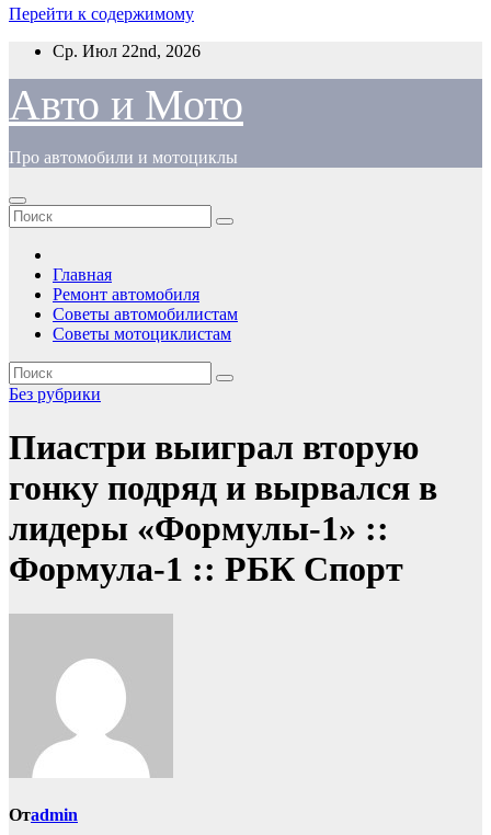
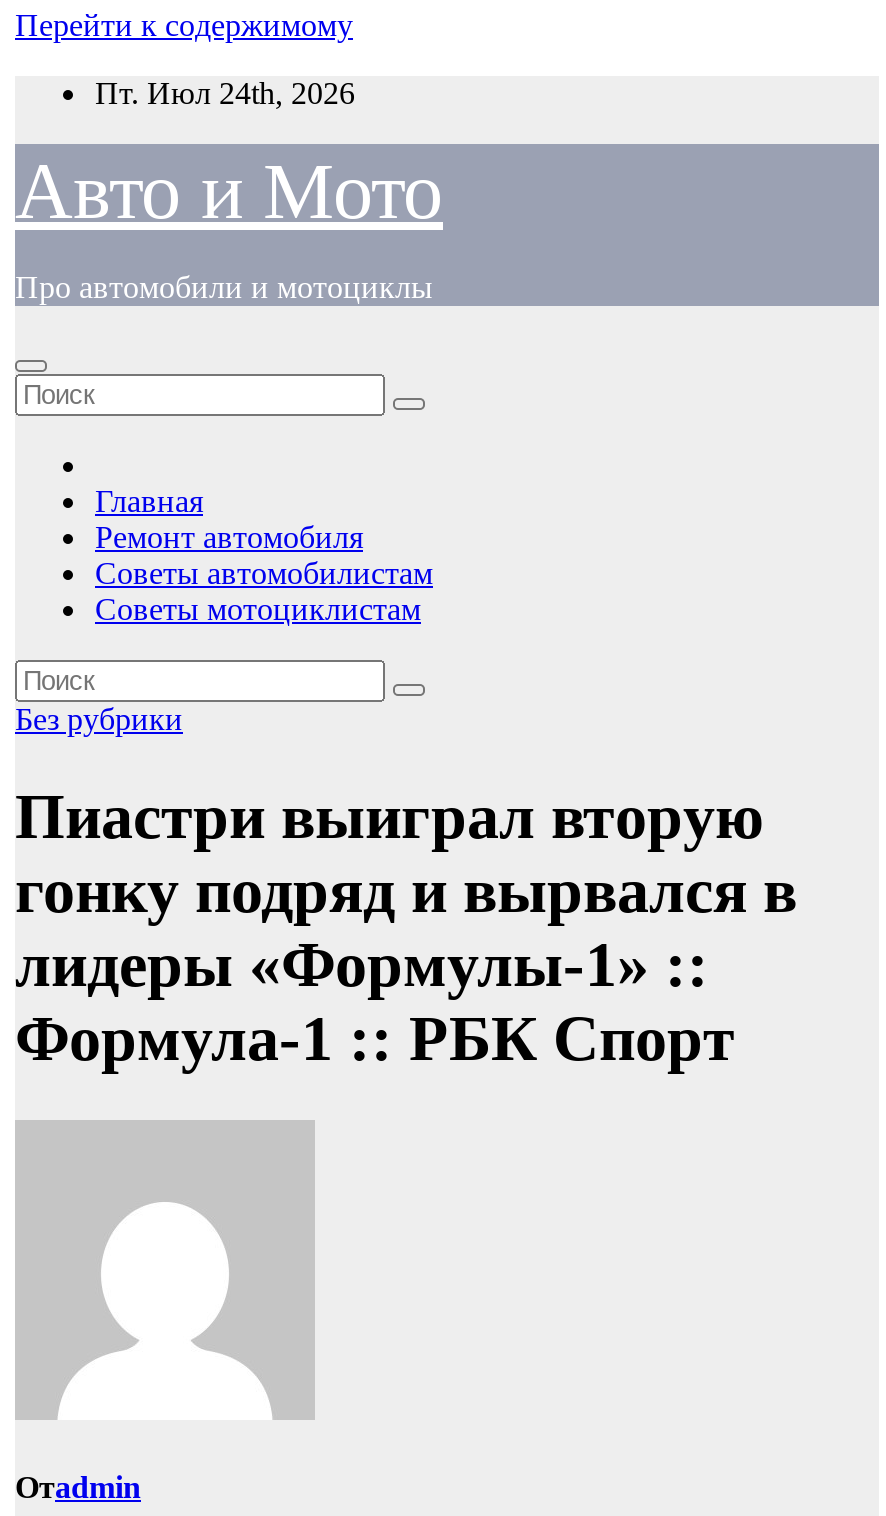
- Ср. Июл 22nd, 2026
+ Пт. Июл 24th, 2026
